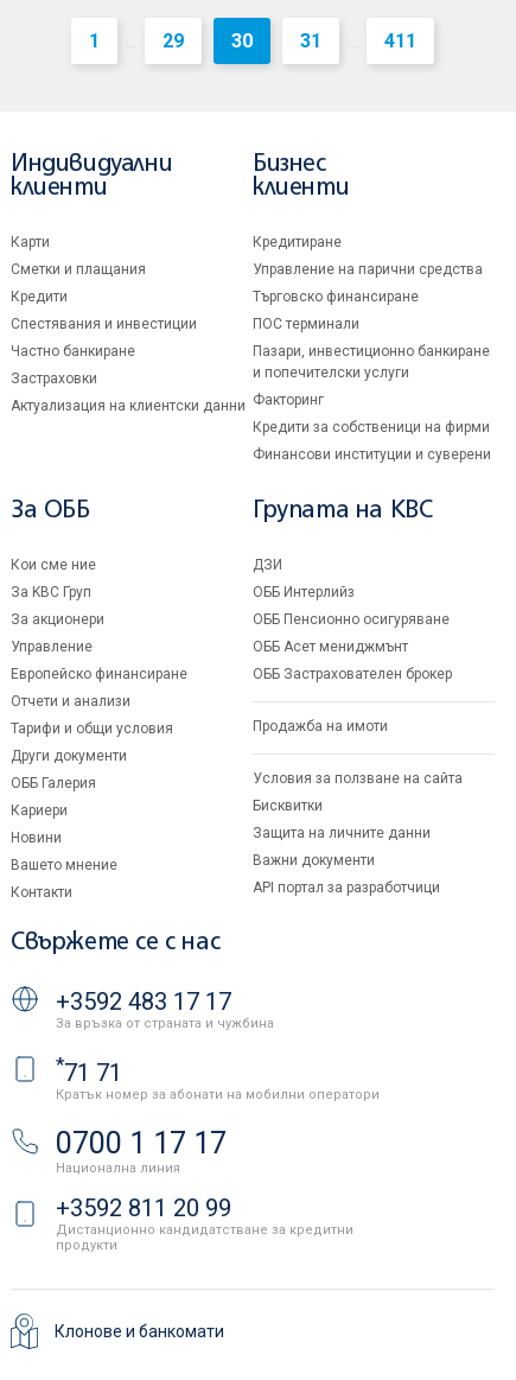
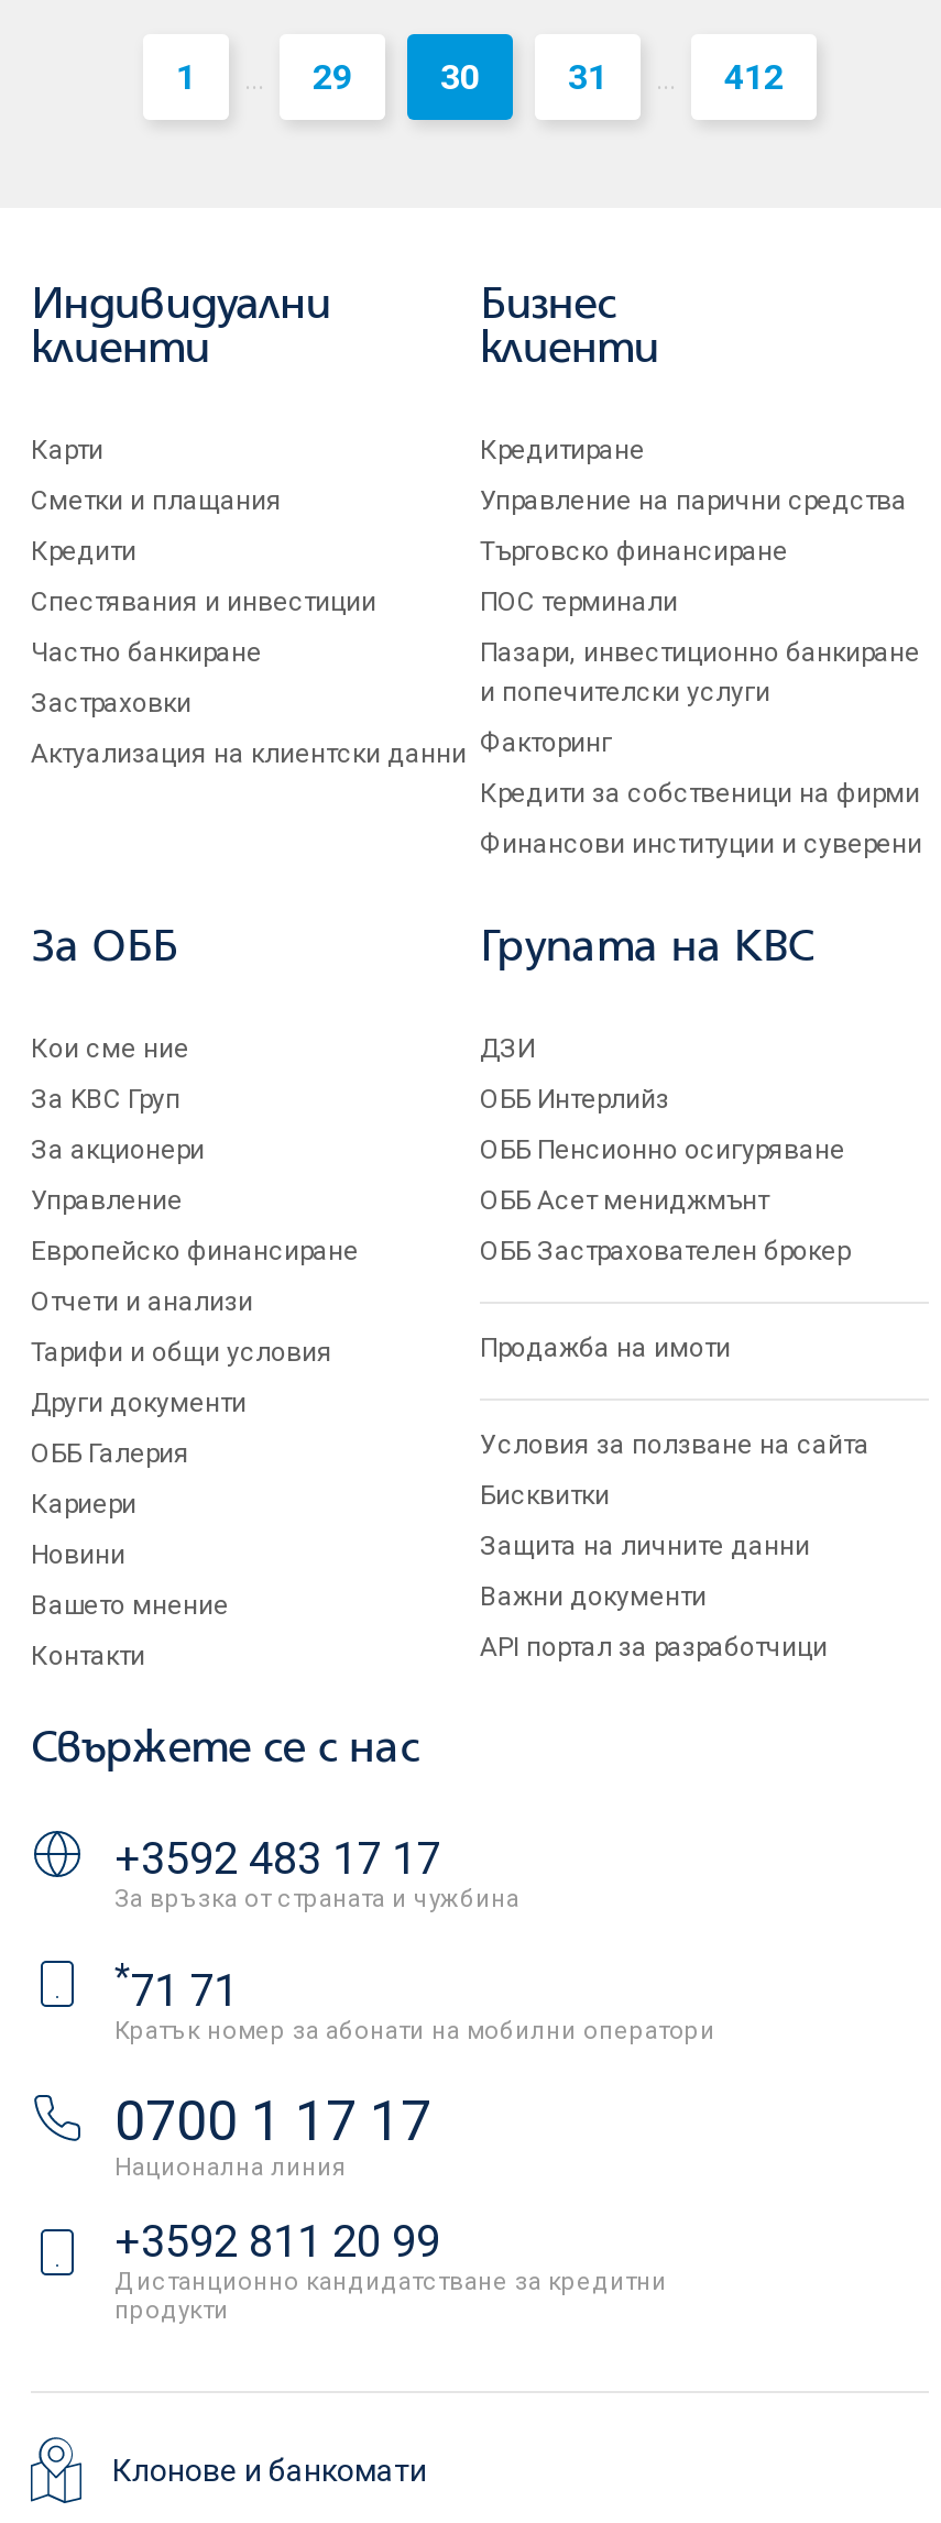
- 411
+ 412
